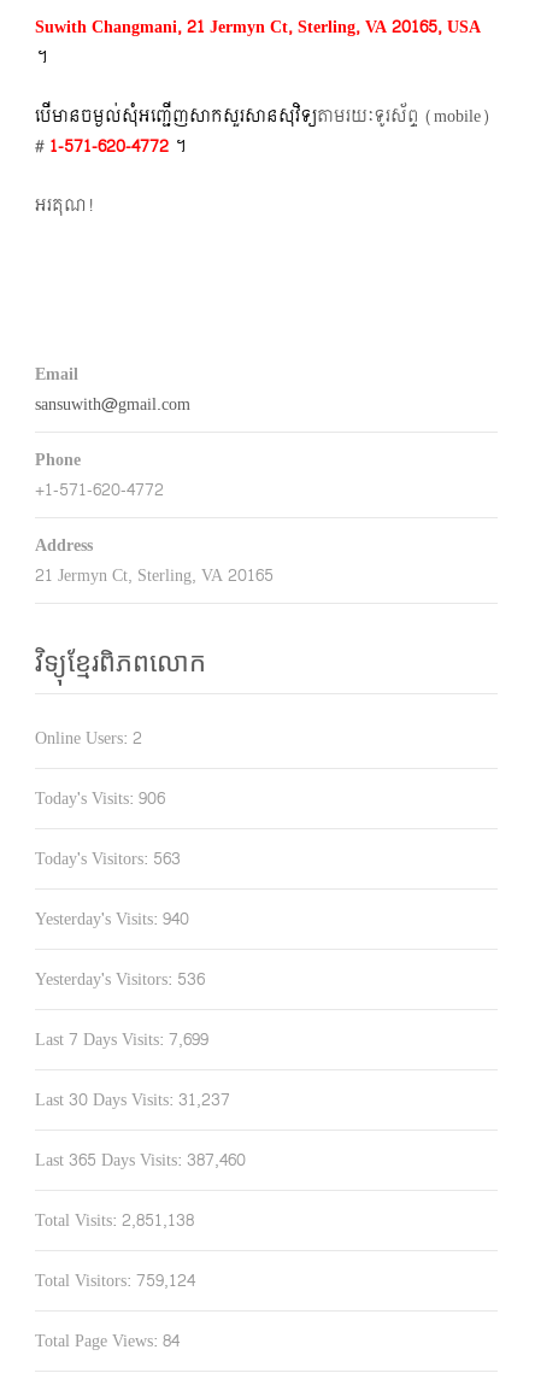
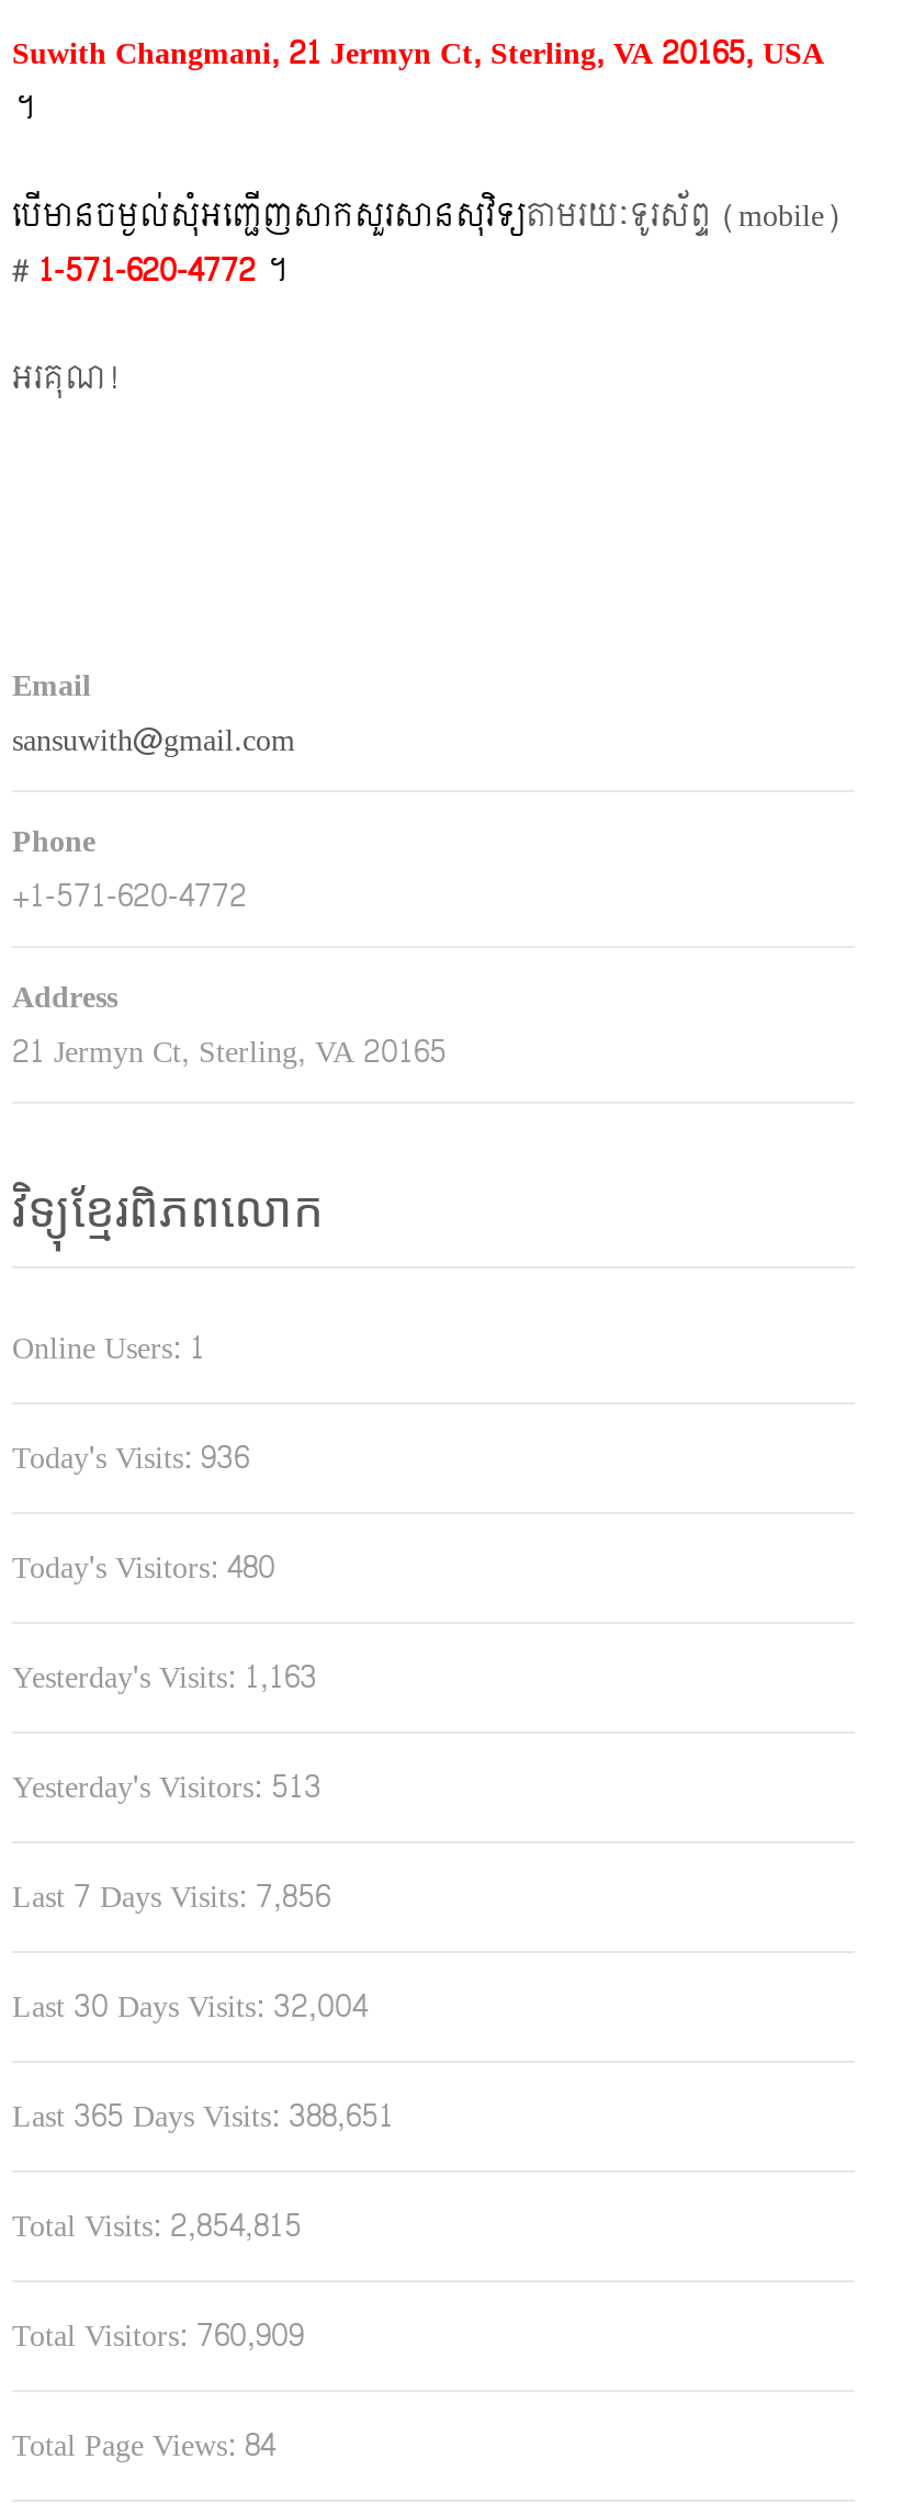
- Online Users: 2
+ Online Users: 1

- Today's Visits: 906
+ Today's Visits: 936

- Today's Visitors: 563
+ Today's Visitors: 480

- Yesterday's Visits: 940
+ Yesterday's Visits: 1,163

- Yesterday's Visitors: 536
+ Yesterday's Visitors: 513

- Last 7 Days Visits: 7,699
+ Last 7 Days Visits: 7,856

- Last 30 Days Visits: 31,237
+ Last 30 Days Visits: 32,004

- Last 365 Days Visits: 387,460
+ Last 365 Days Visits: 388,651

- Total Visits: 2,851,138
+ Total Visits: 2,854,815

- Total Visitors: 759,124
+ Total Visitors: 760,909
